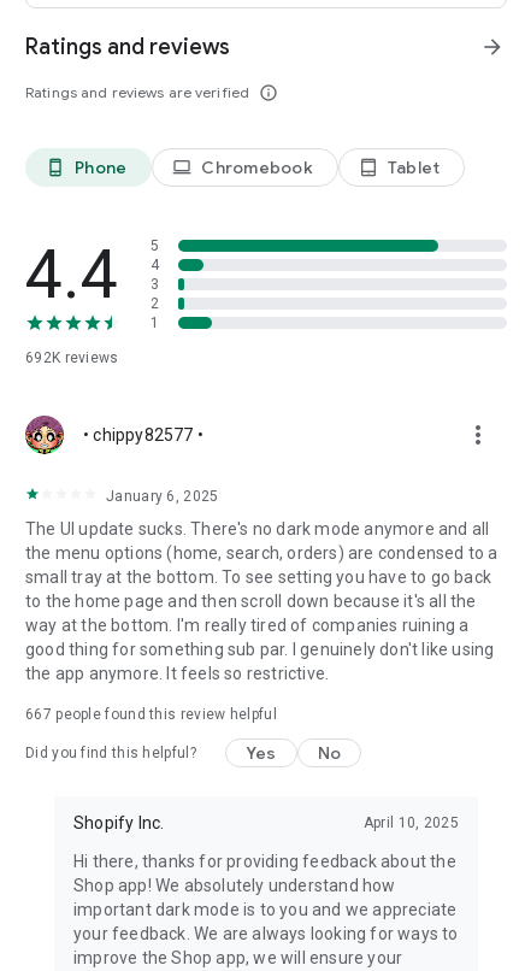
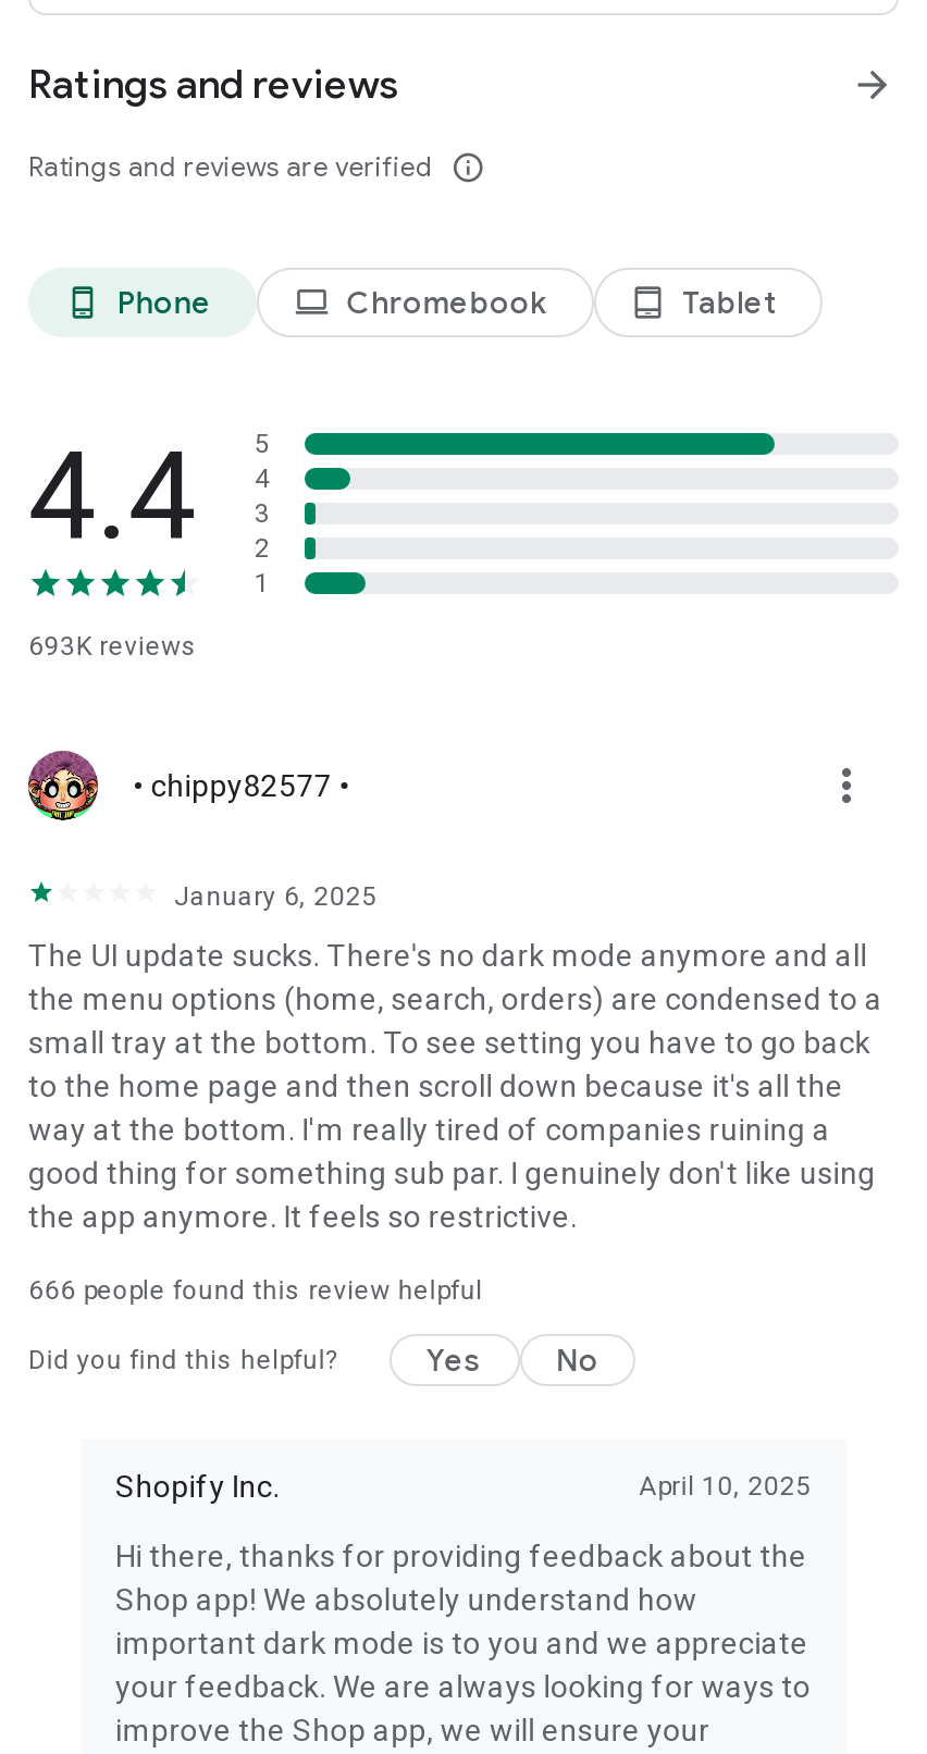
- 692K reviews
+ 693K reviews

- 667 people found this review helpful
+ 666 people found this review helpful
